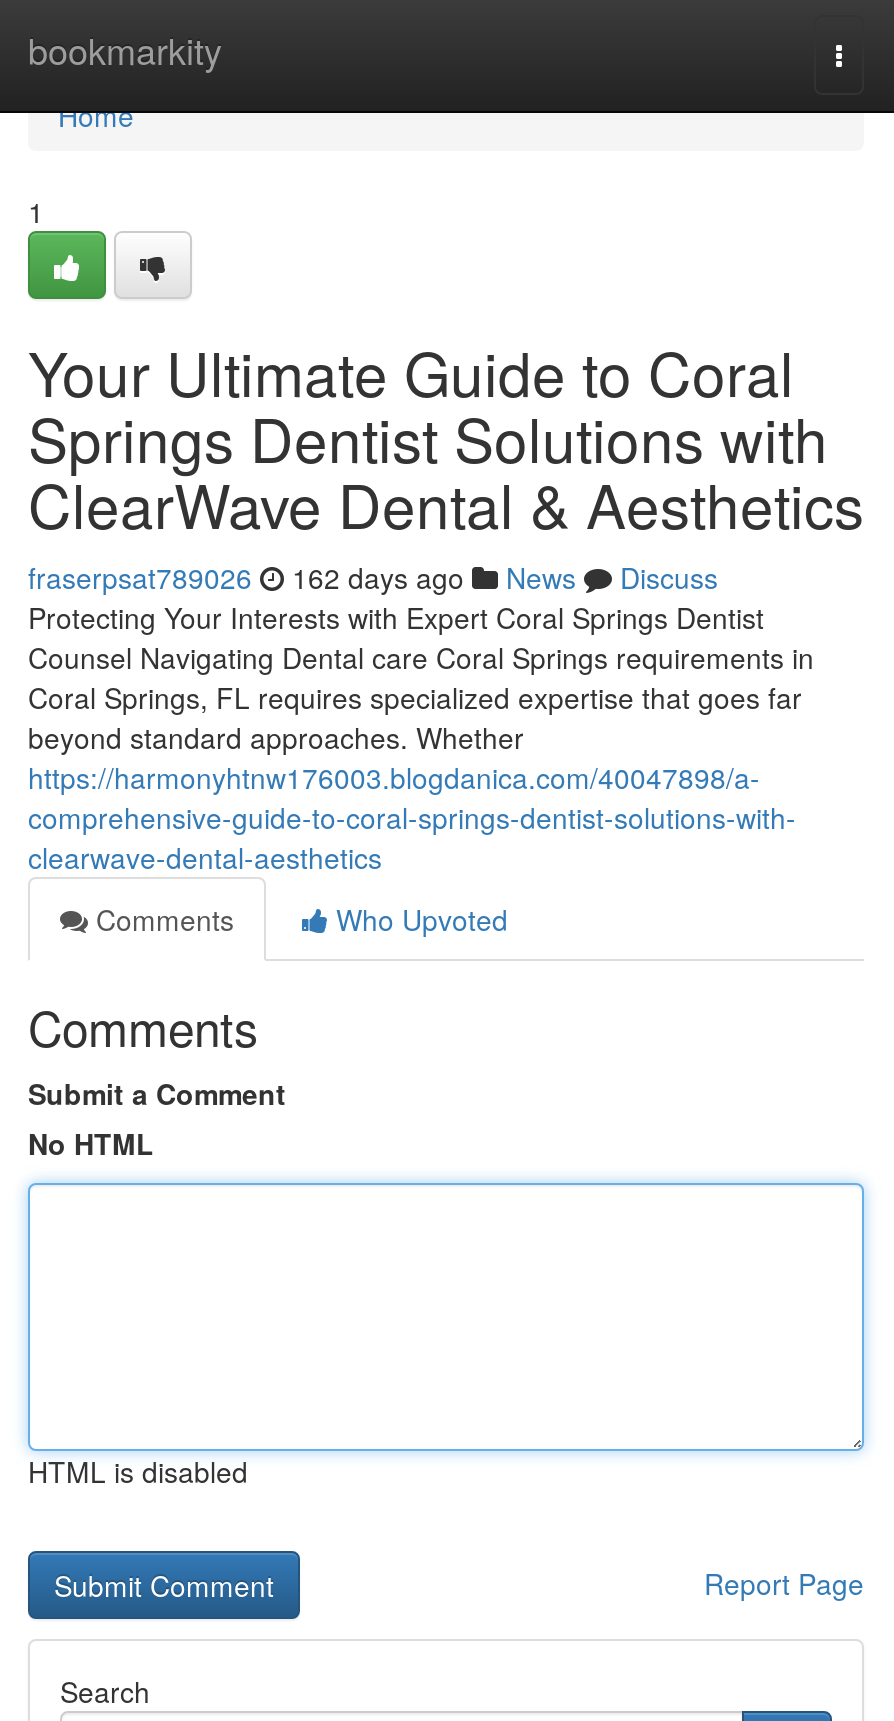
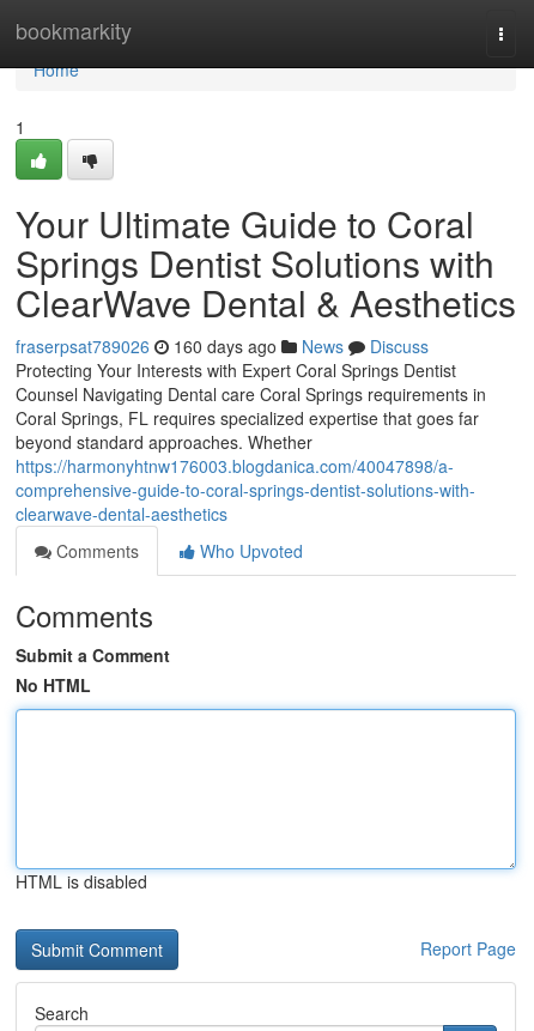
- fraserpsat789026 162 days ago News Discuss
+ fraserpsat789026 160 days ago News Discuss
